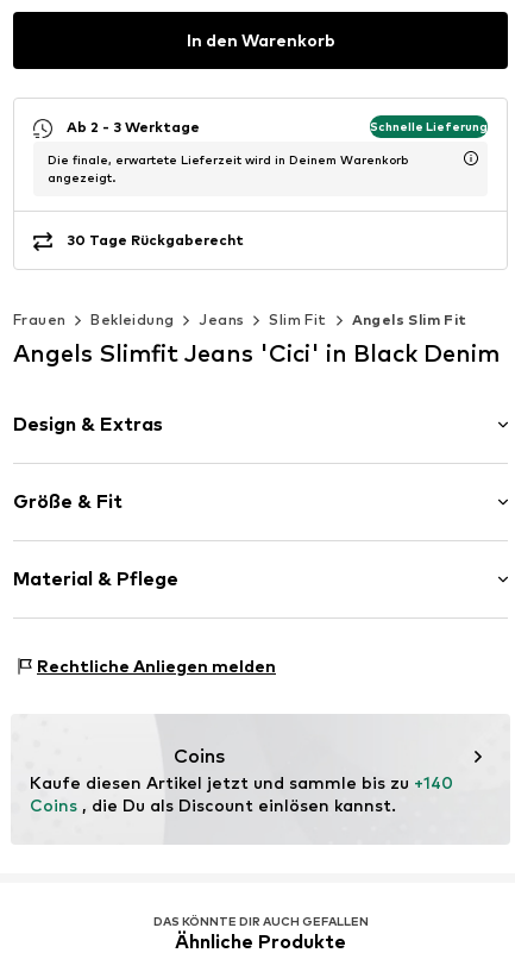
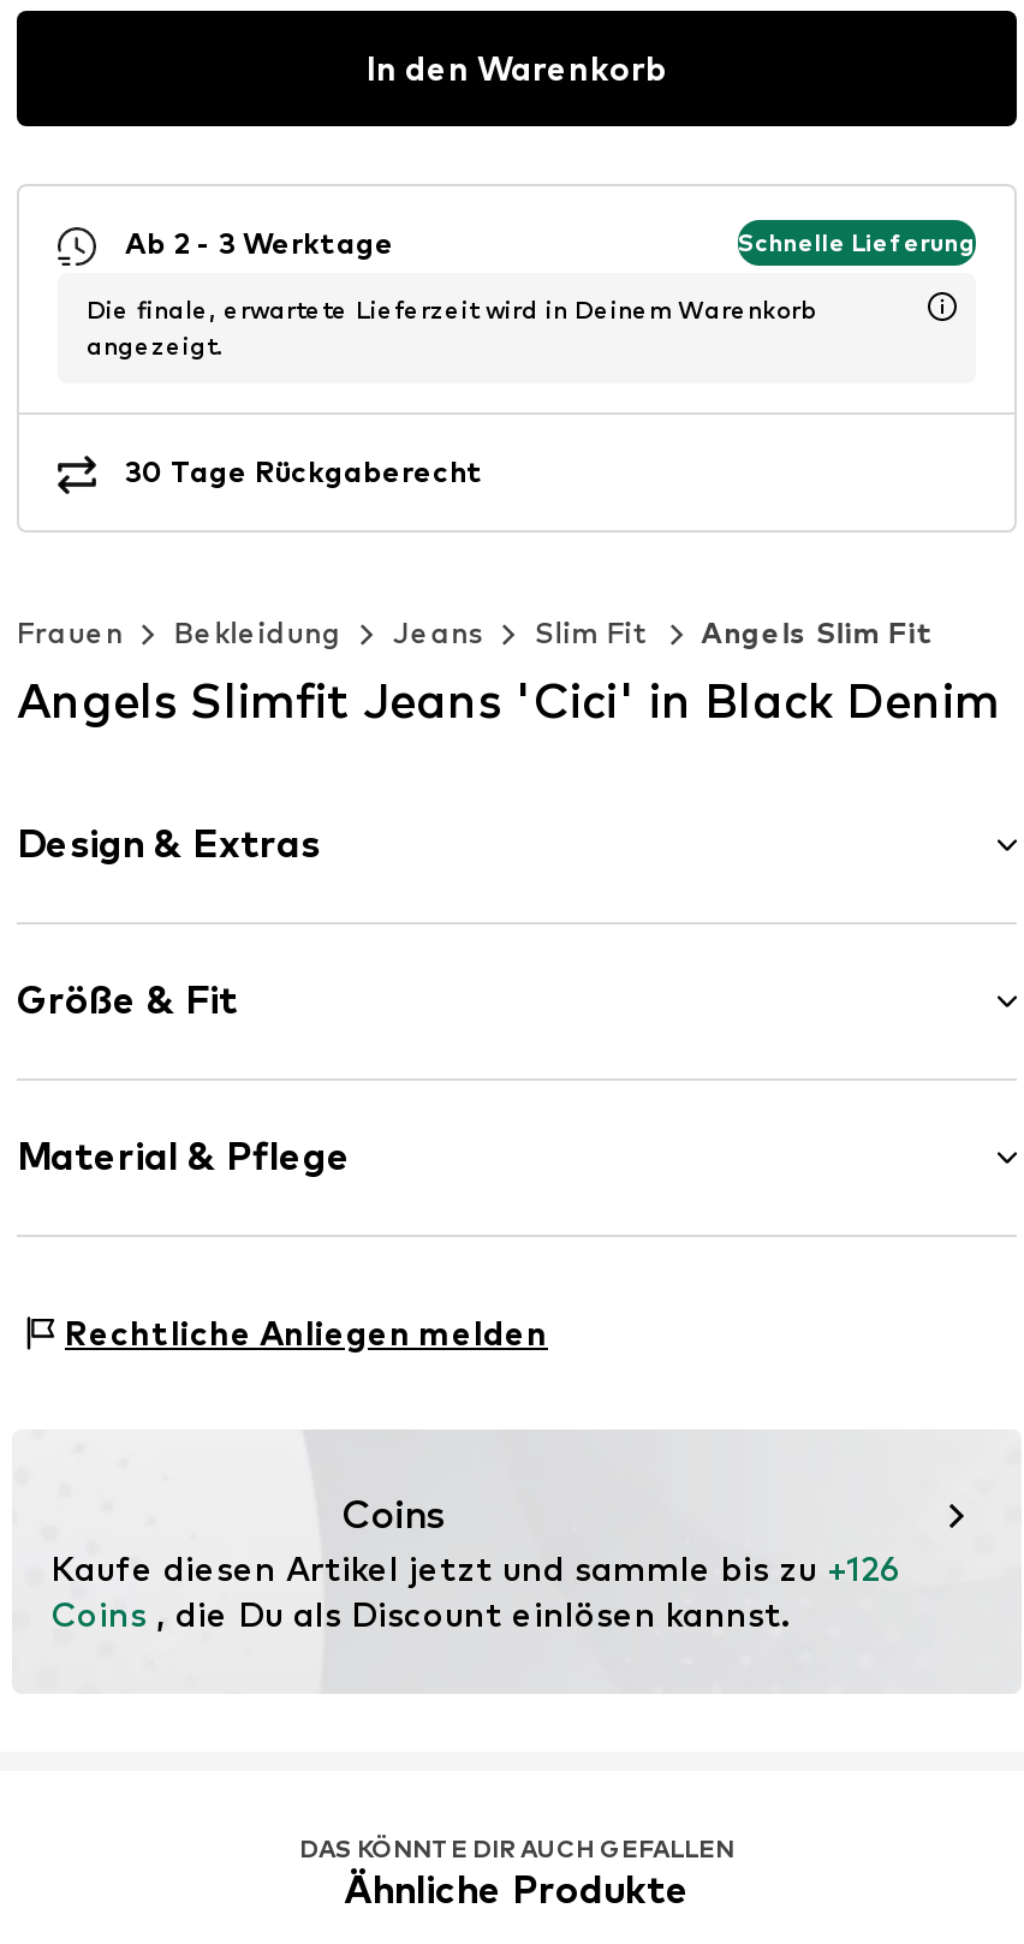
- Kaufe diesen Artikel jetzt und sammle bis zu +140
+ Kaufe diesen Artikel jetzt und sammle bis zu +126
